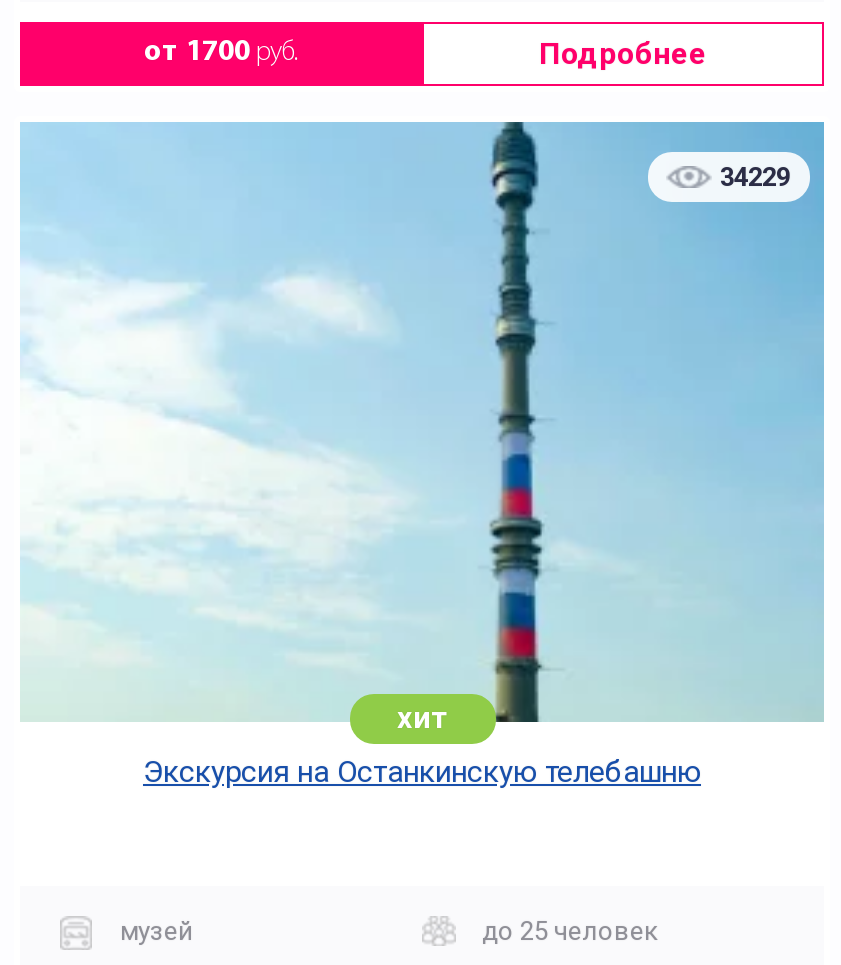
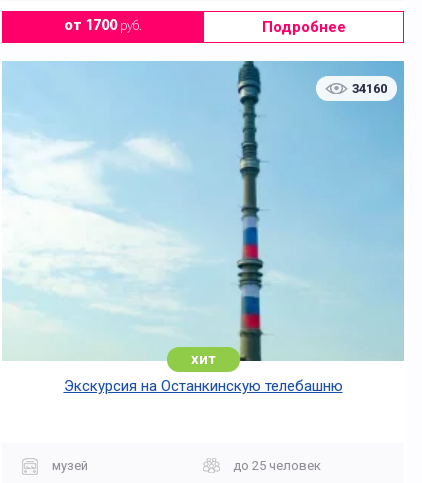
- 34229
+ 34160
